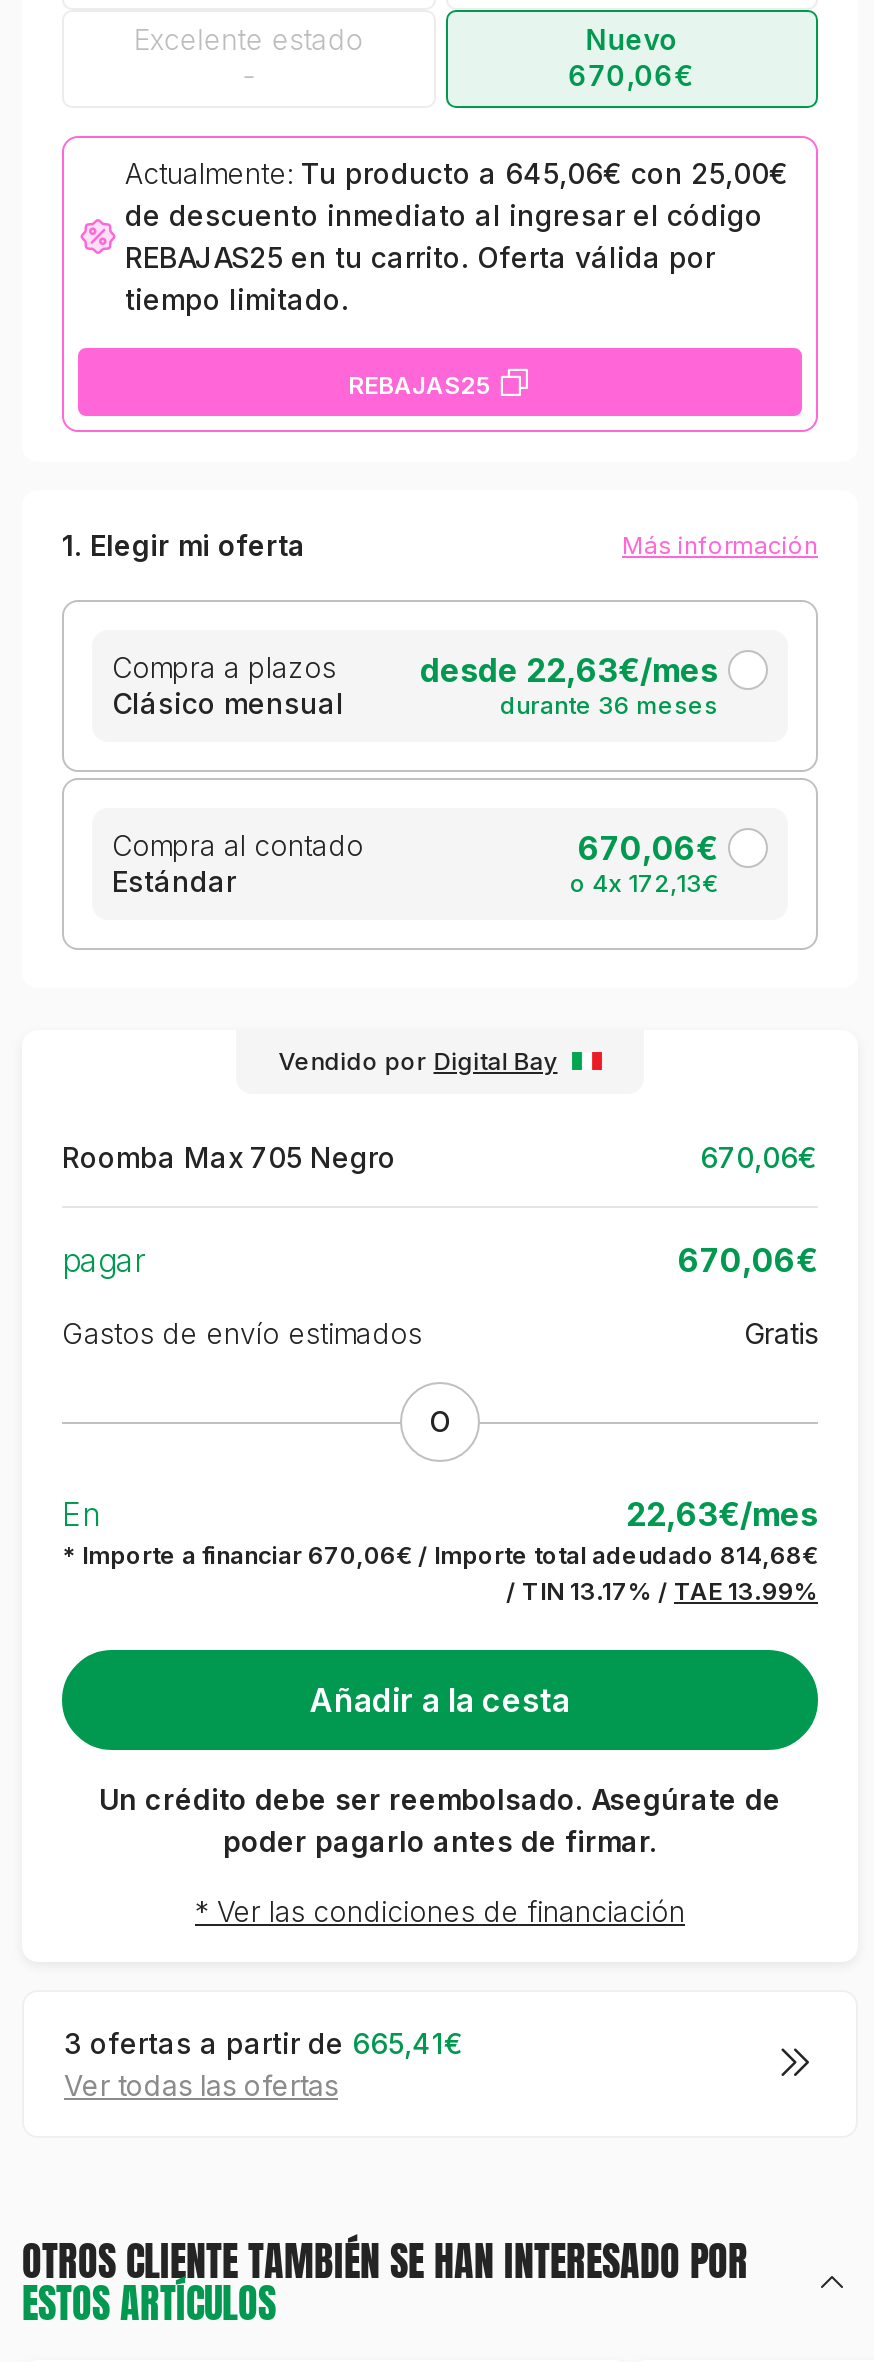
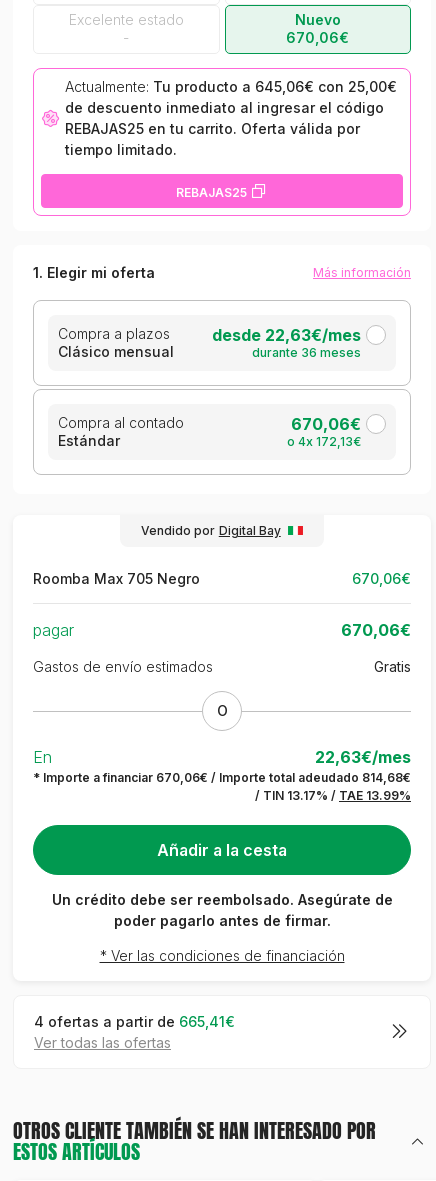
- 3 ofertas a partir de 665,41€
+ 4 ofertas a partir de 665,41€
